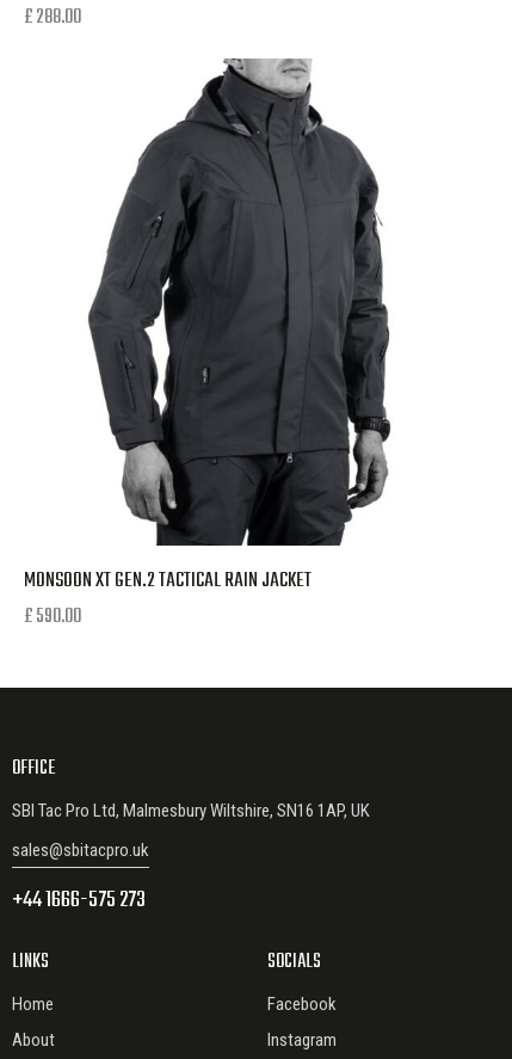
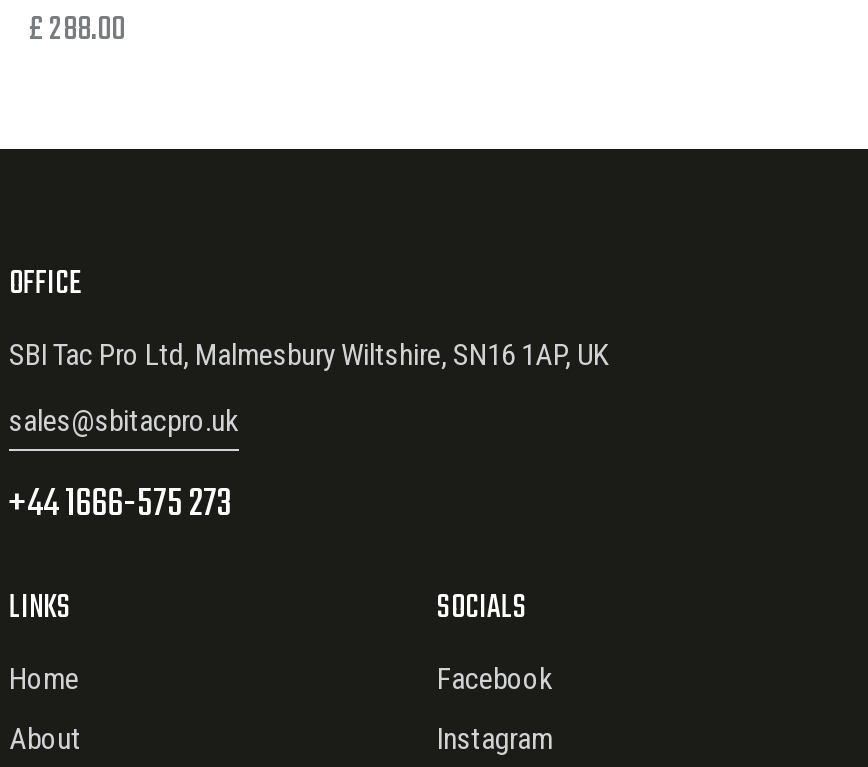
- [image]
- MONSOON XT GEN.2 TACTICAL RAIN JACKET
- £590.00
